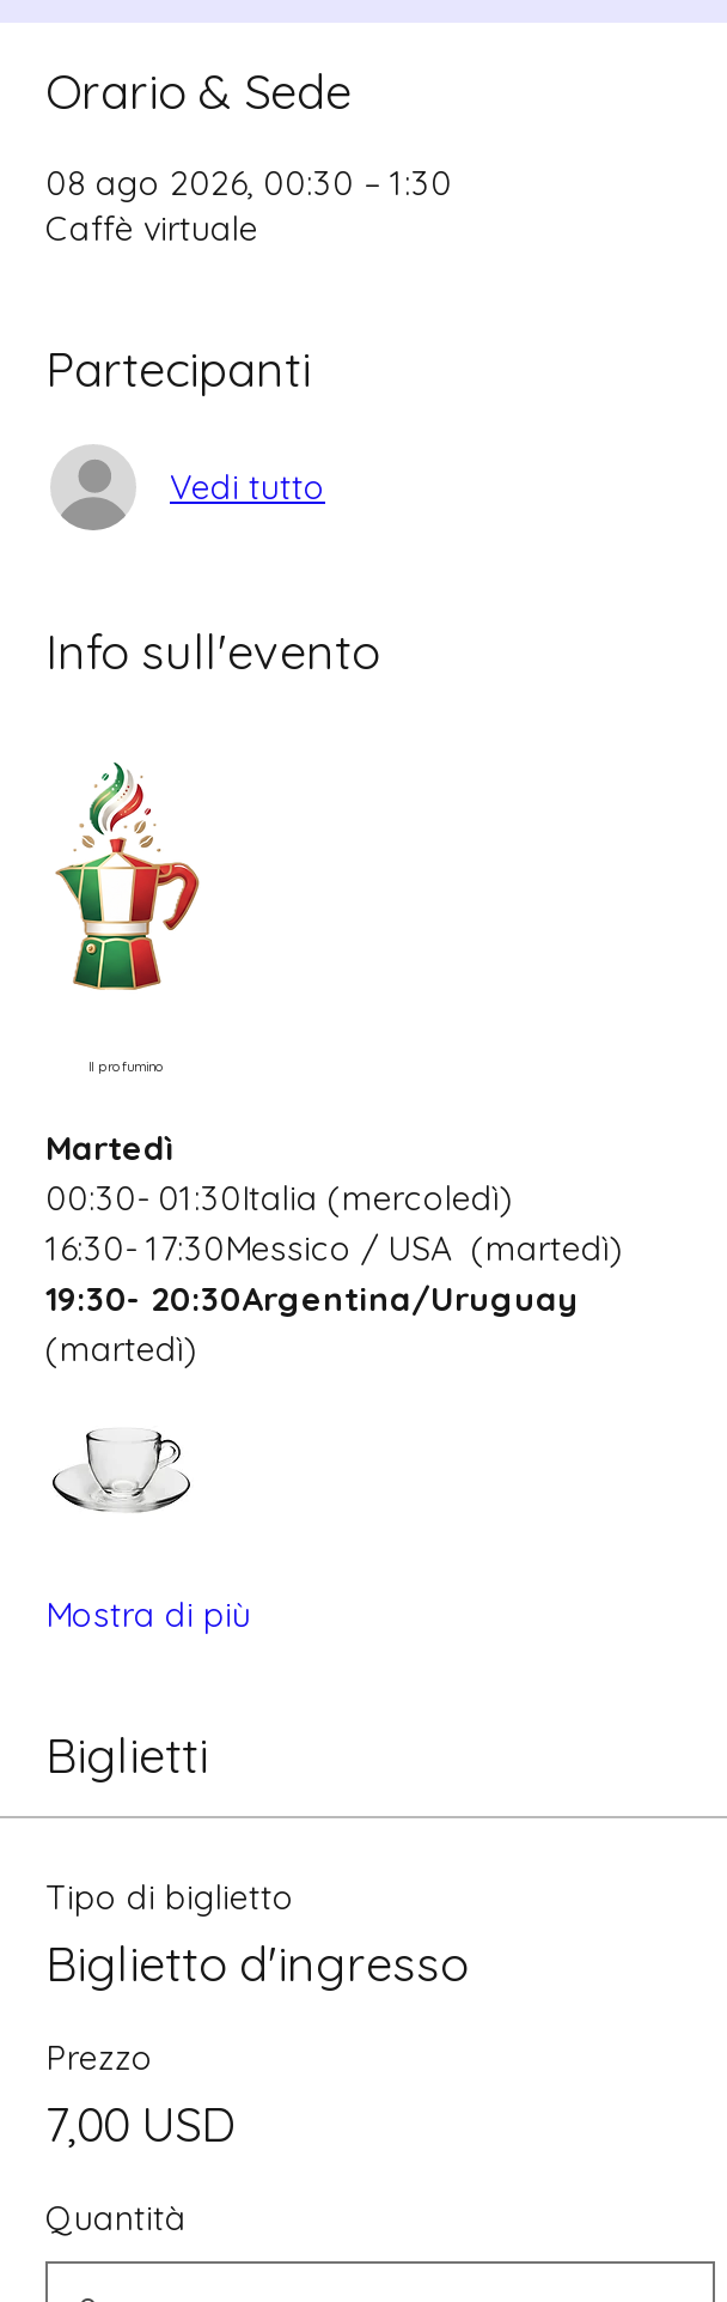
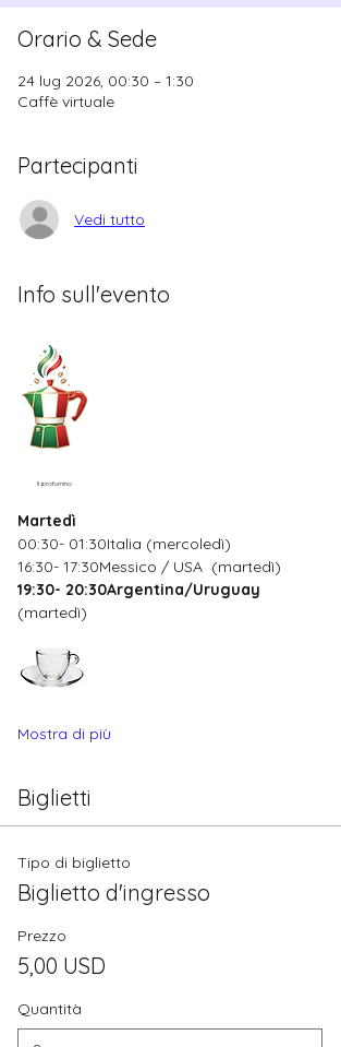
- 08 ago 2026, 00:30 – 1:30
+ 24 lug 2026, 00:30 – 1:30

- 7,00 USD
+ 5,00 USD
